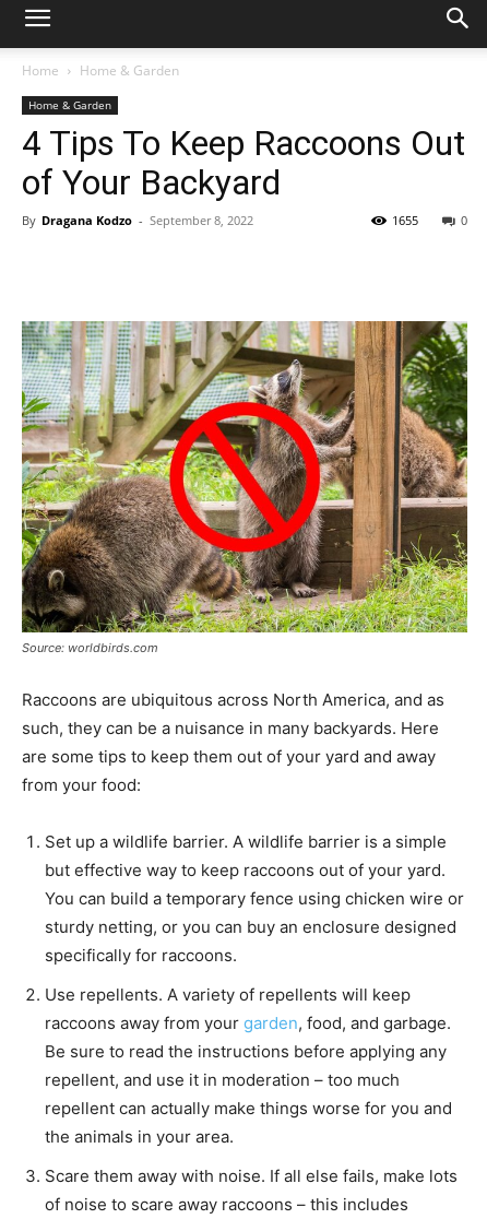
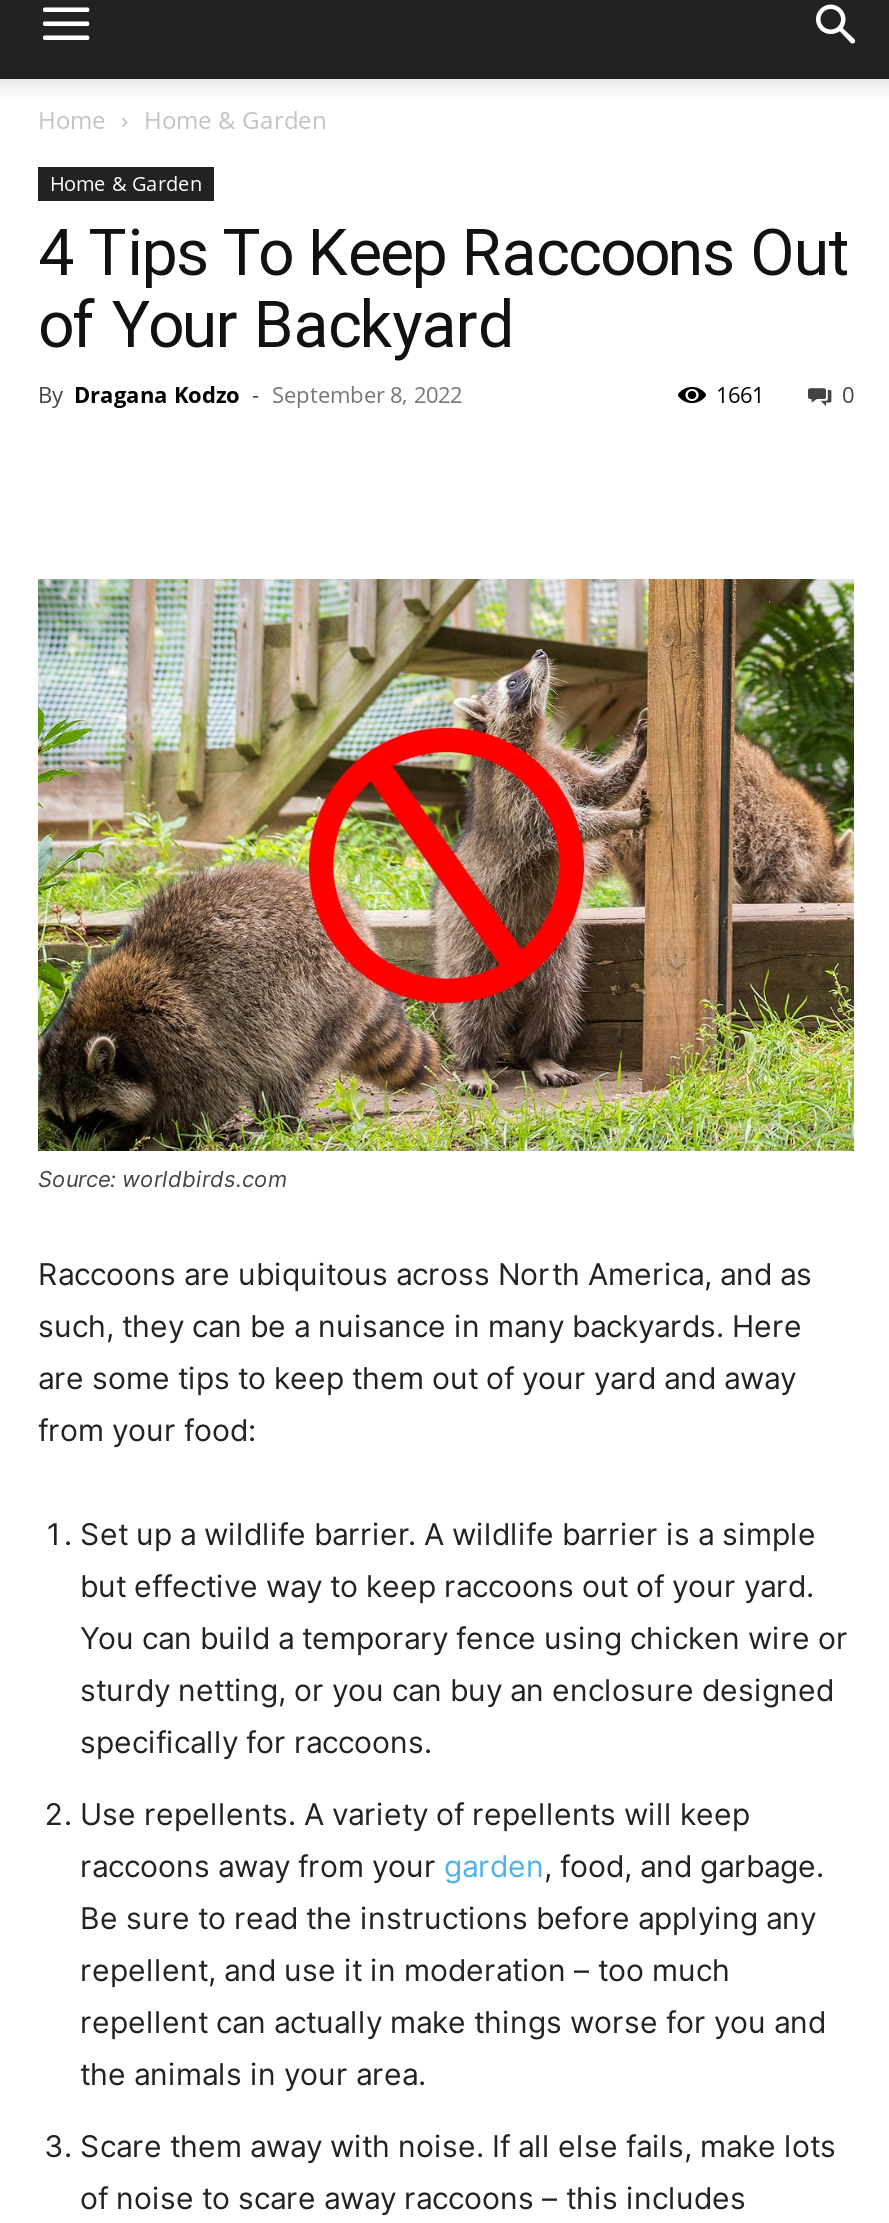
- 1655
+ 1661
